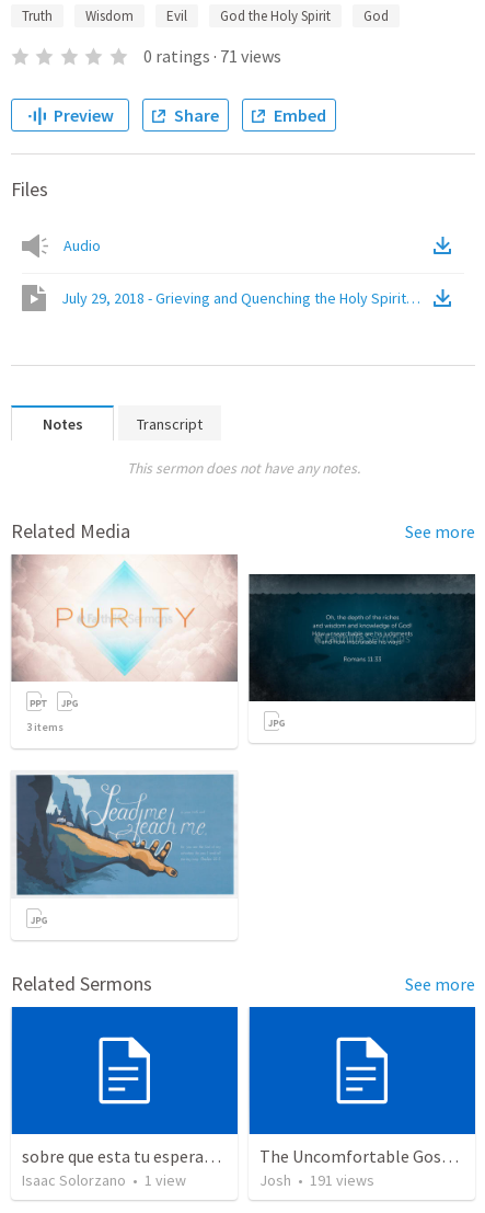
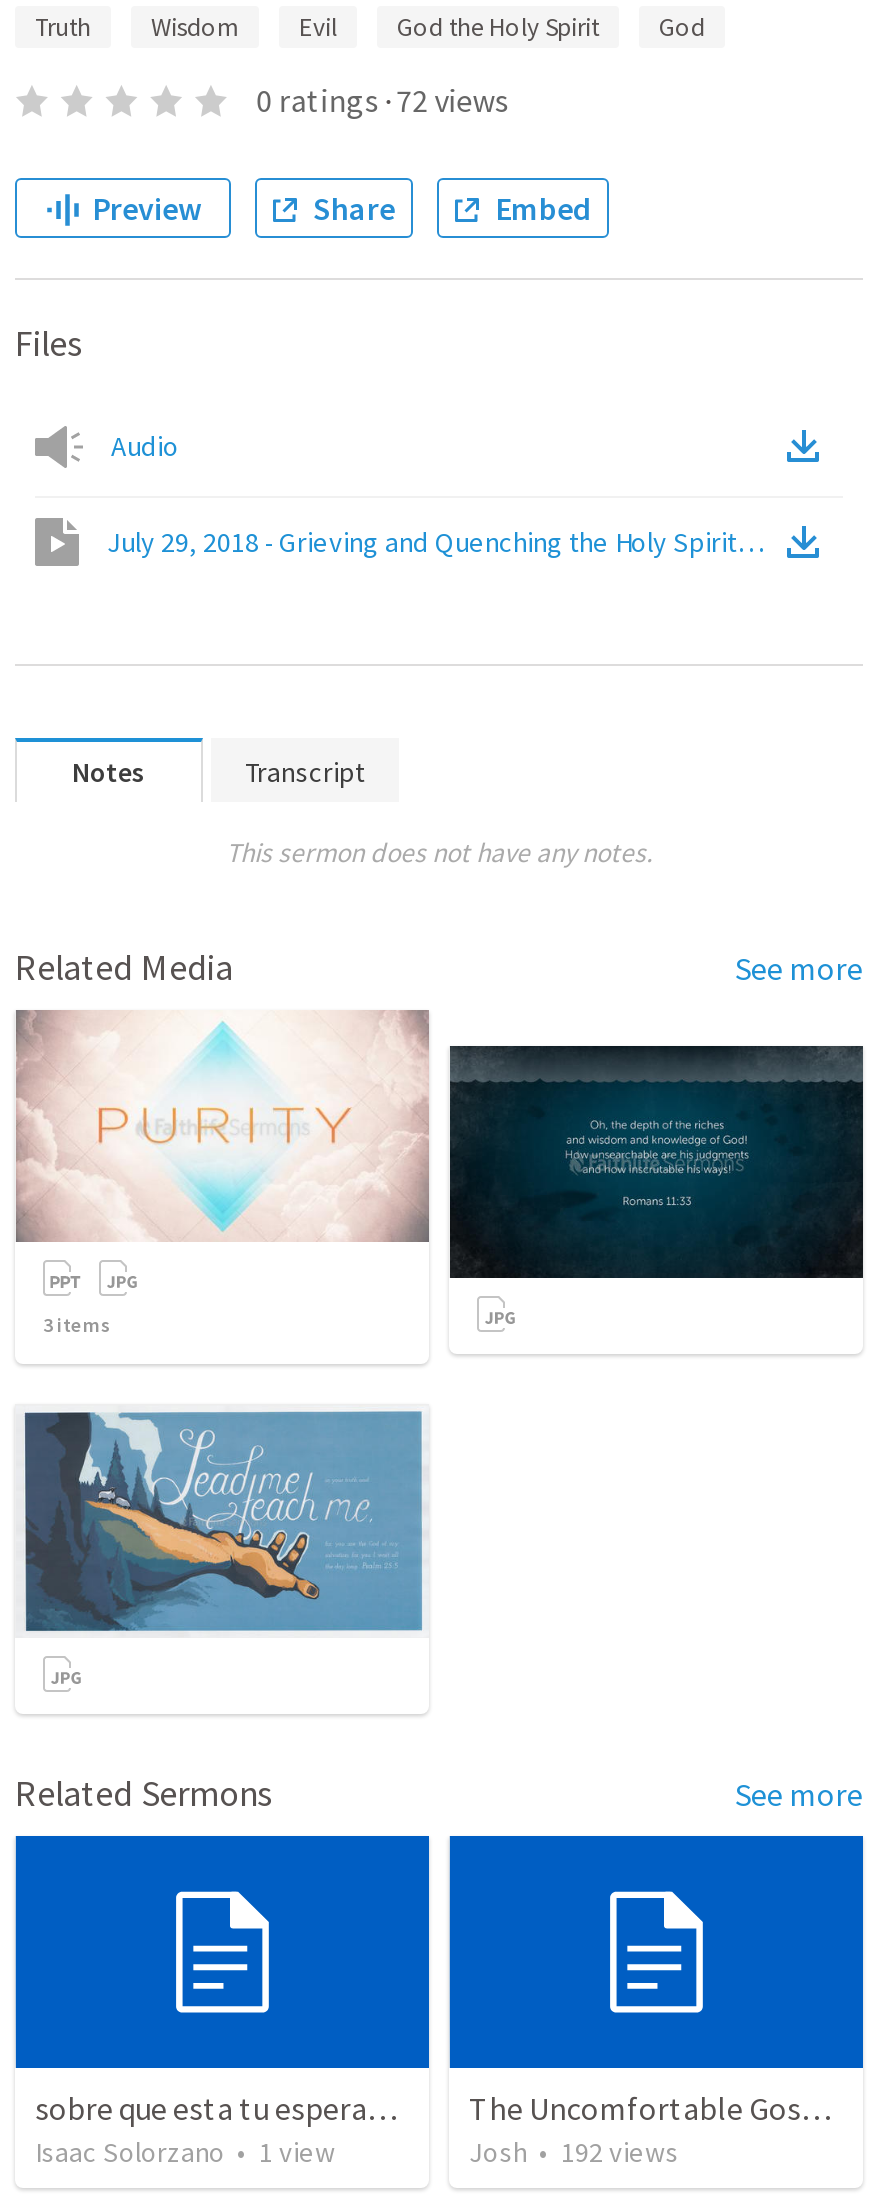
- 0 ratings · 71 views
+ 0 ratings · 72 views

- Josh • 191 views
+ Josh • 192 views
